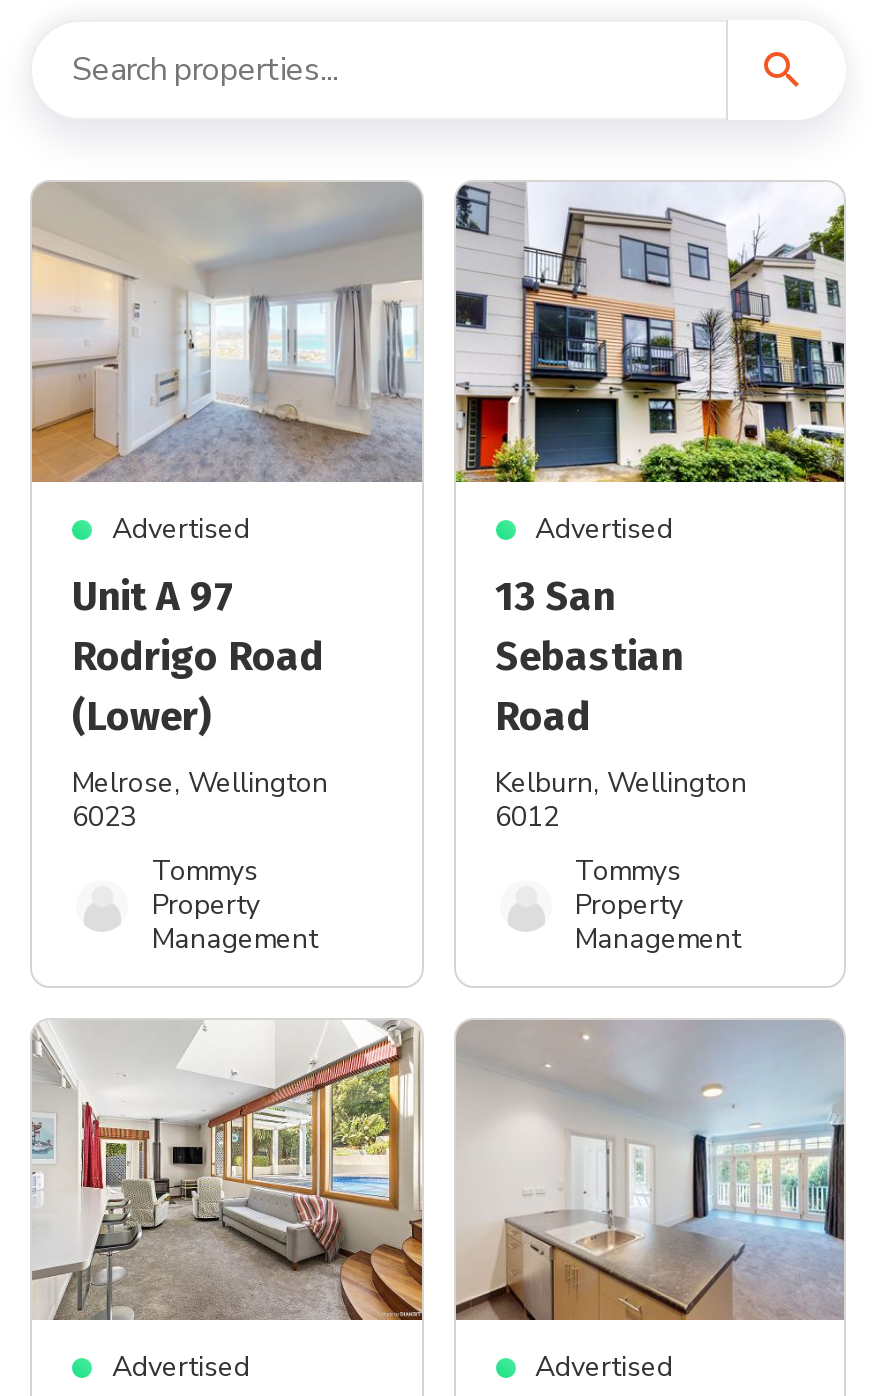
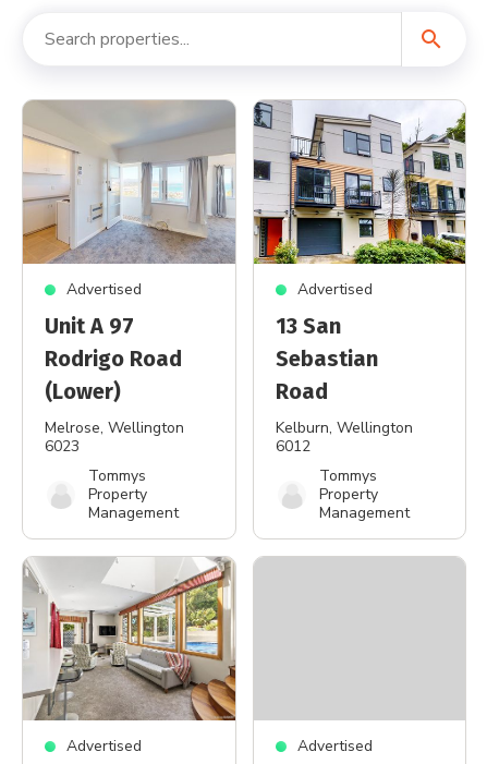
- [image]
